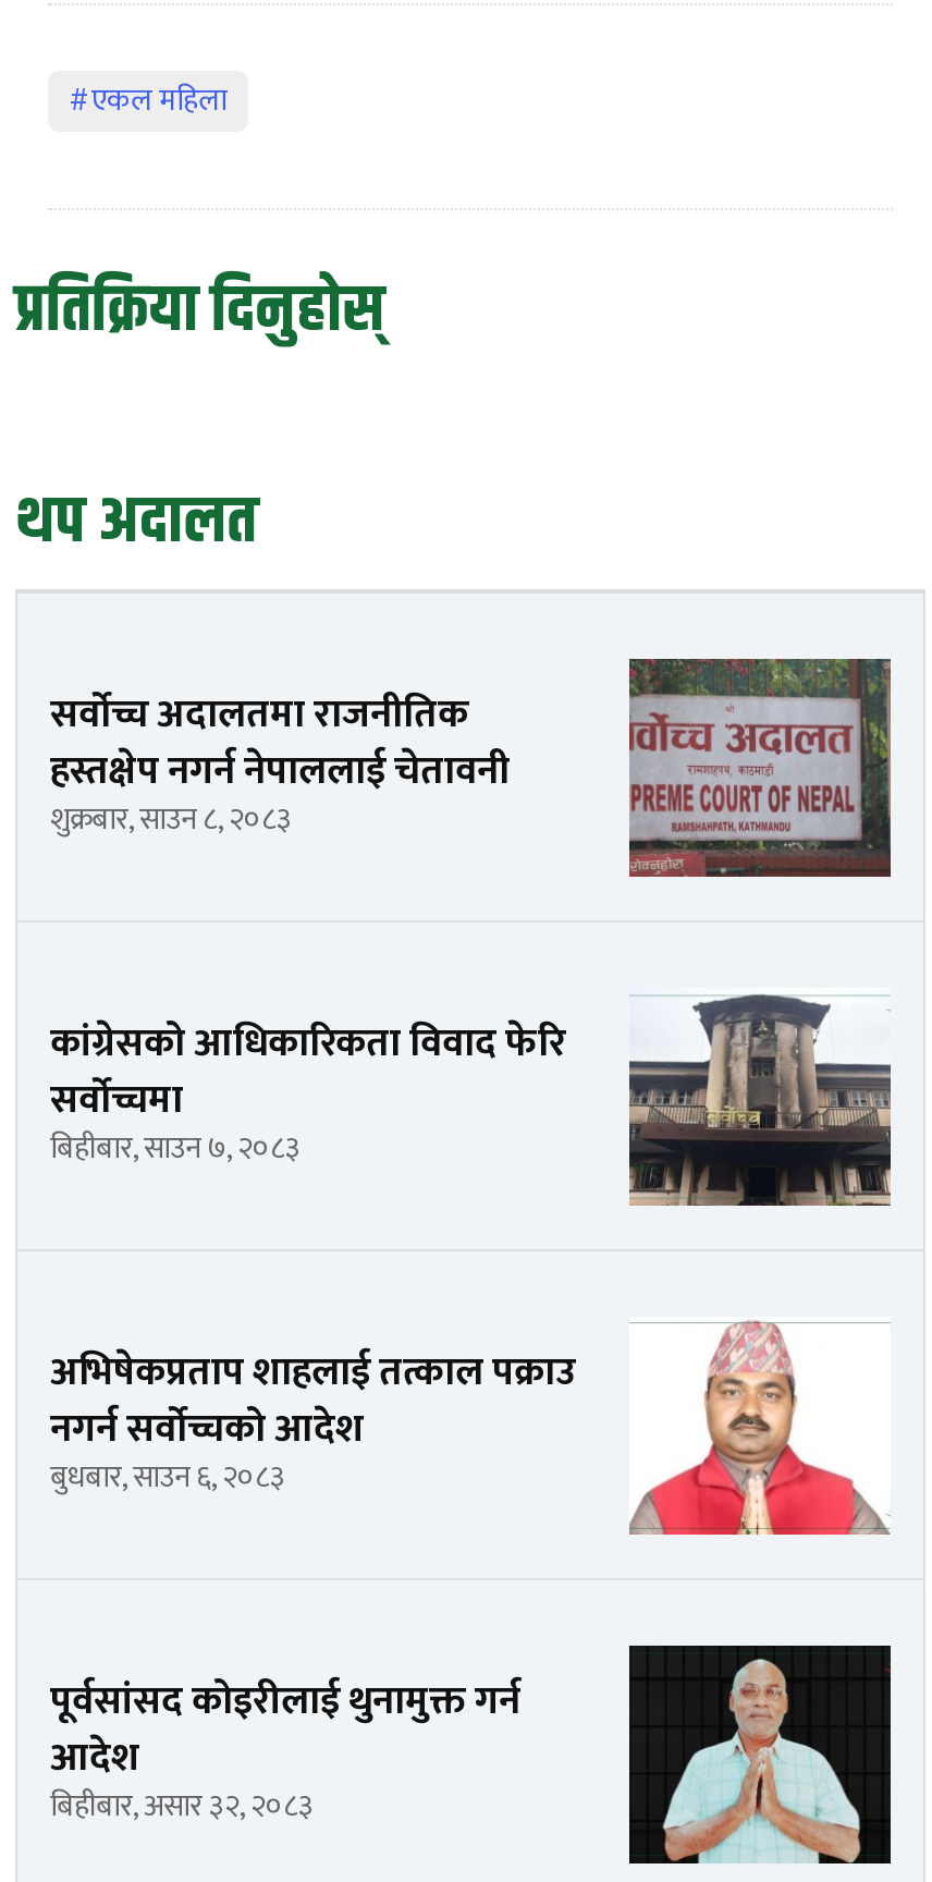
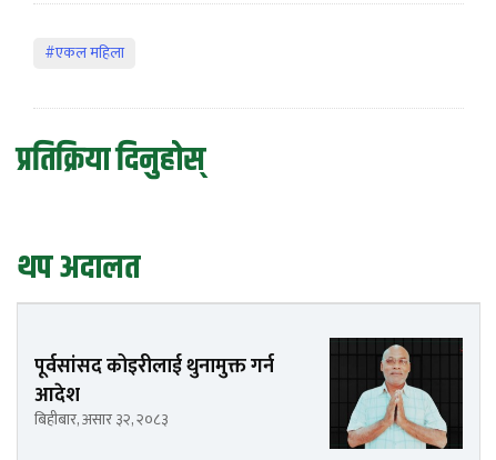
- [image]

- सर्वोच्च अदालतमा राजनीतिक
- हस्तक्षेप नगर्न नेपाललाई चेतावनी
- शुक्रबार, साउन ८, २०८३

- [image]
- कांग्रेसको आधिकारिकता विवाद फेरि
- सर्वोच्चमा
- बिहीबार, साउन ७, २०८३

- [image]
- अभिषेकप्रताप शाहलाई तत्काल पक्राउ
- नगर्न सर्वोच्चको आदेश
- बुधबार, साउन ६, २०८३
